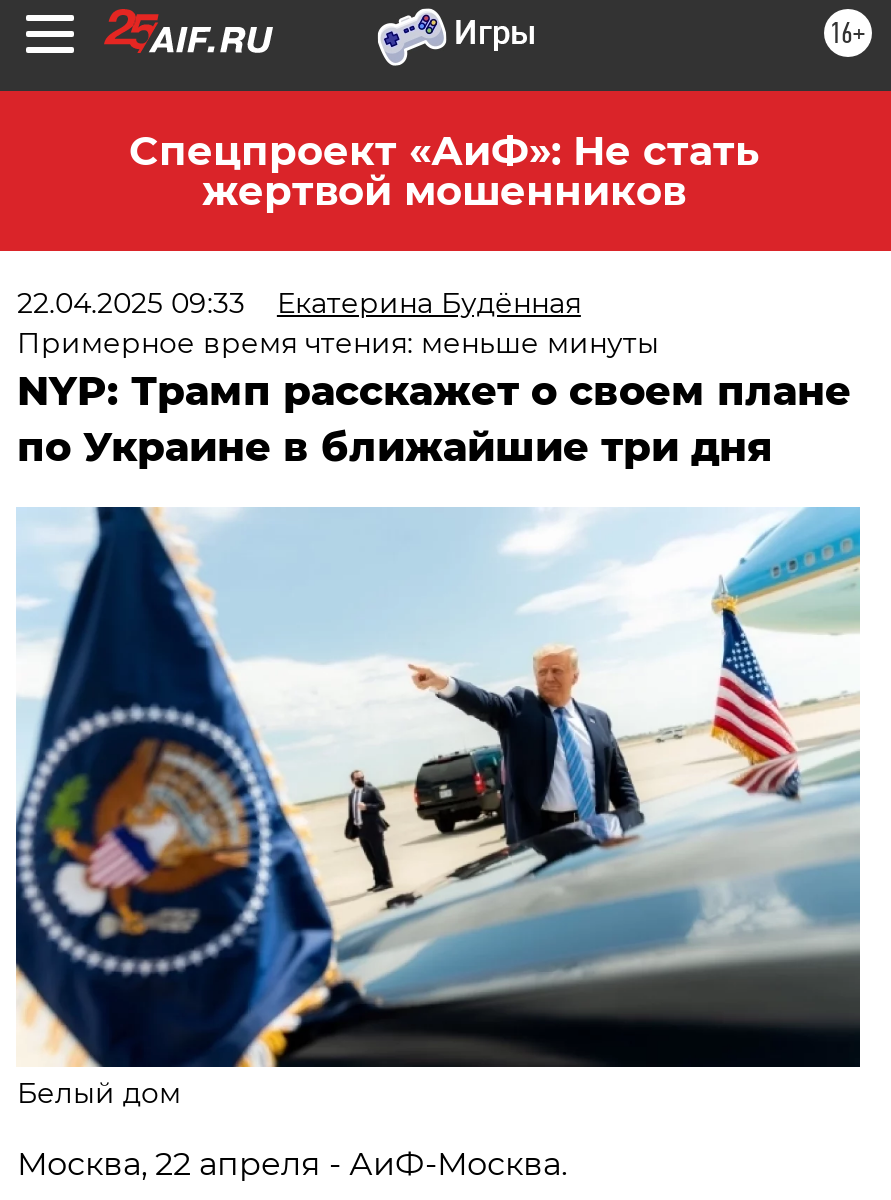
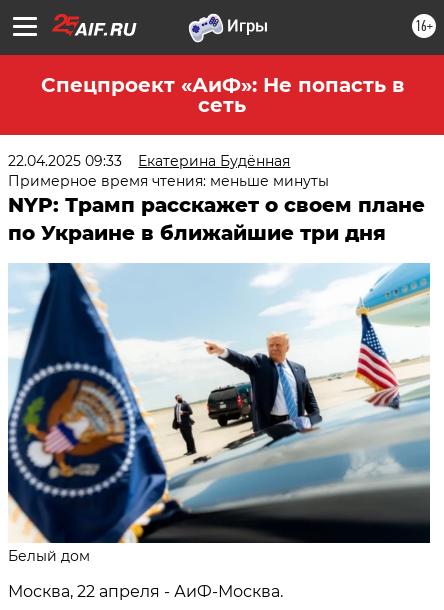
- Спецпроект «АиФ»: Не стать
- жертвой мошенников
+ Спецпроект «АиФ»: Не попасть в
+ сеть
